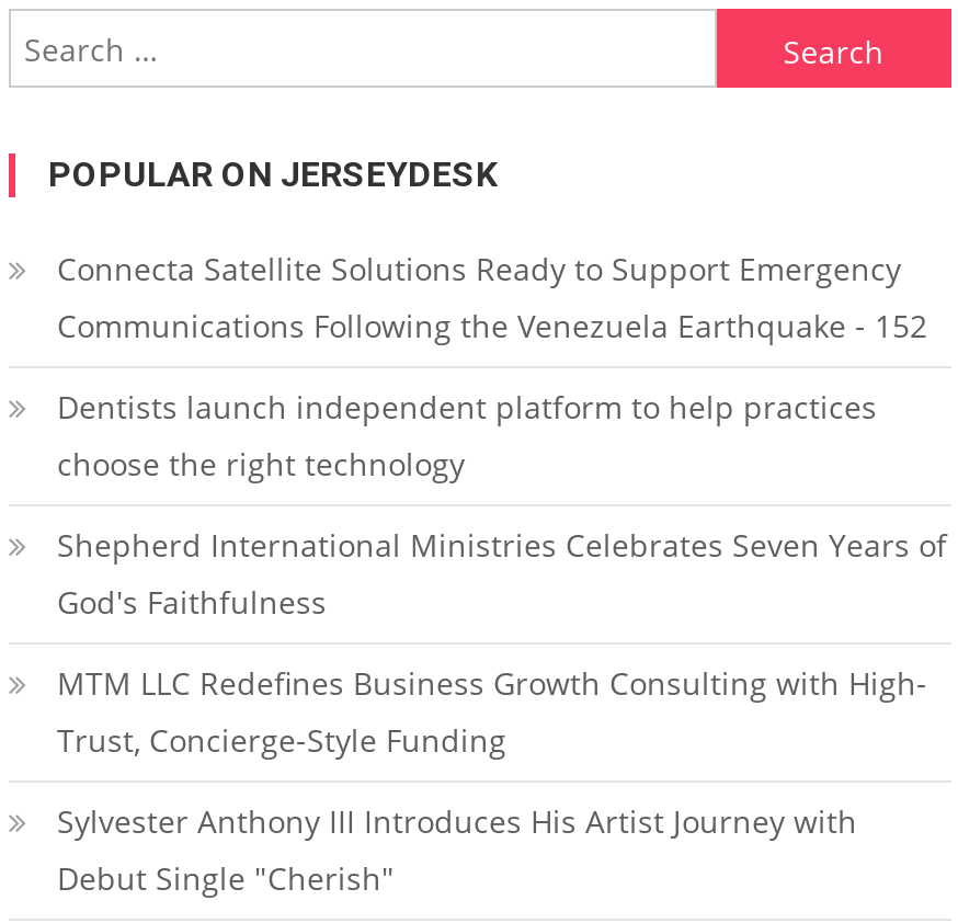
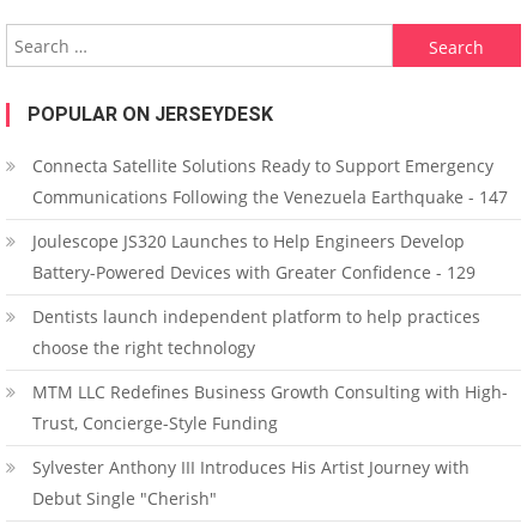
- Communications Following the Venezuela Earthquake - 152
+ Communications Following the Venezuela Earthquake - 147
+ Joulescope JS320 Launches to Help Engineers Develop
+ Battery-Powered Devices with Greater Confidence - 129

moved down: Dentists launch independent platform to help practices | choose the right technology

- Shepherd International Ministries Celebrates Seven Years of
- God's Faithfulness
